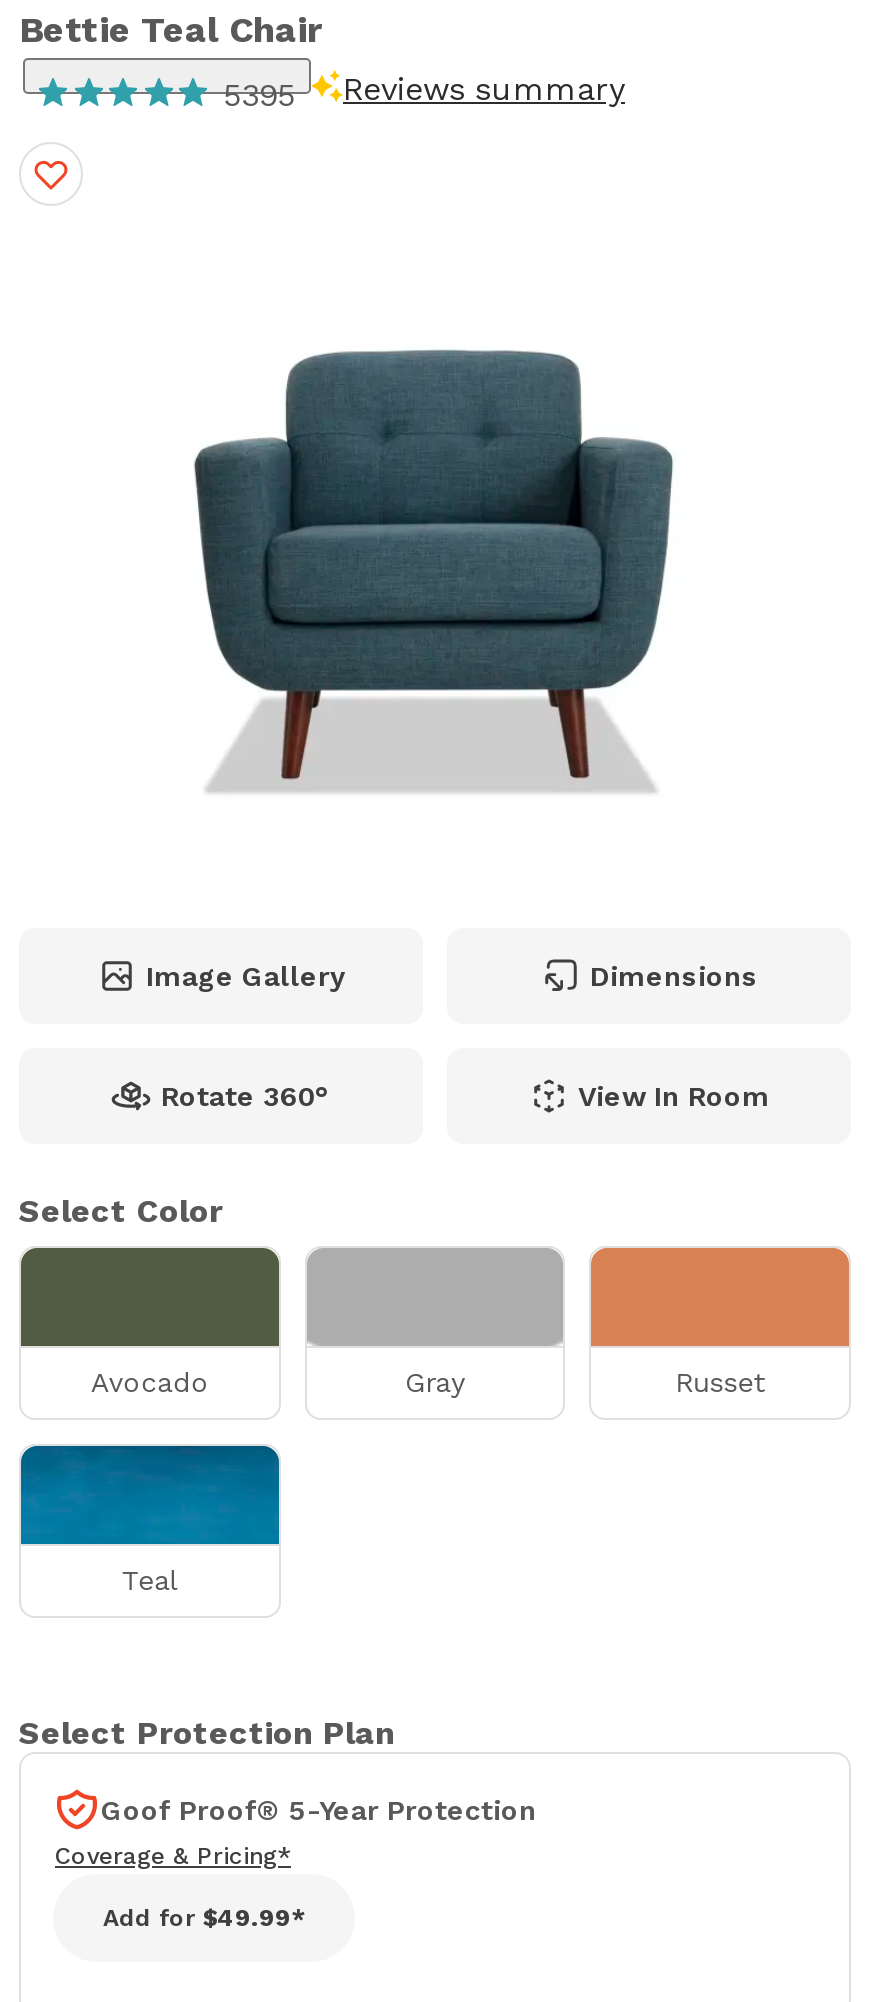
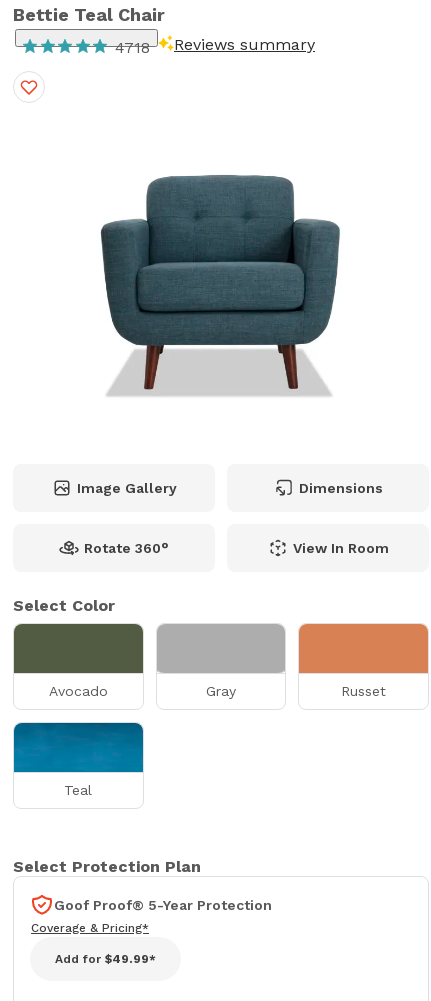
- 5395 Reviews summary
+ 4718 Reviews summary
